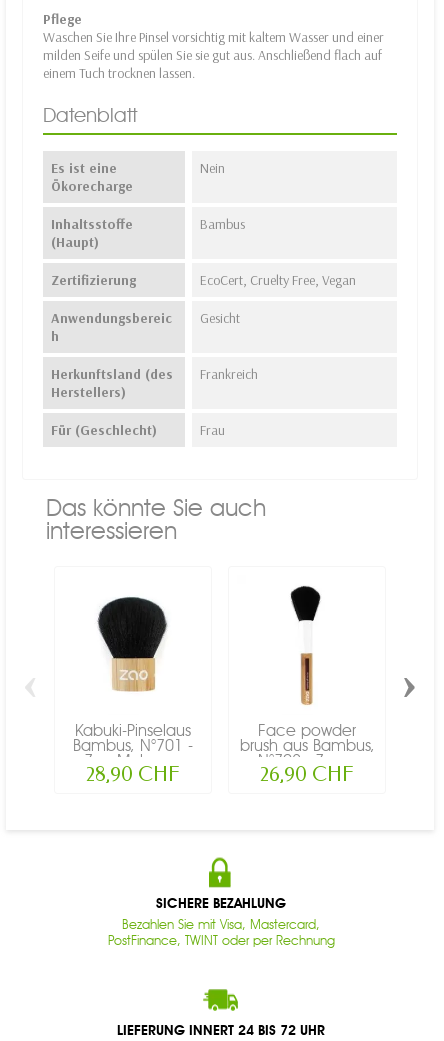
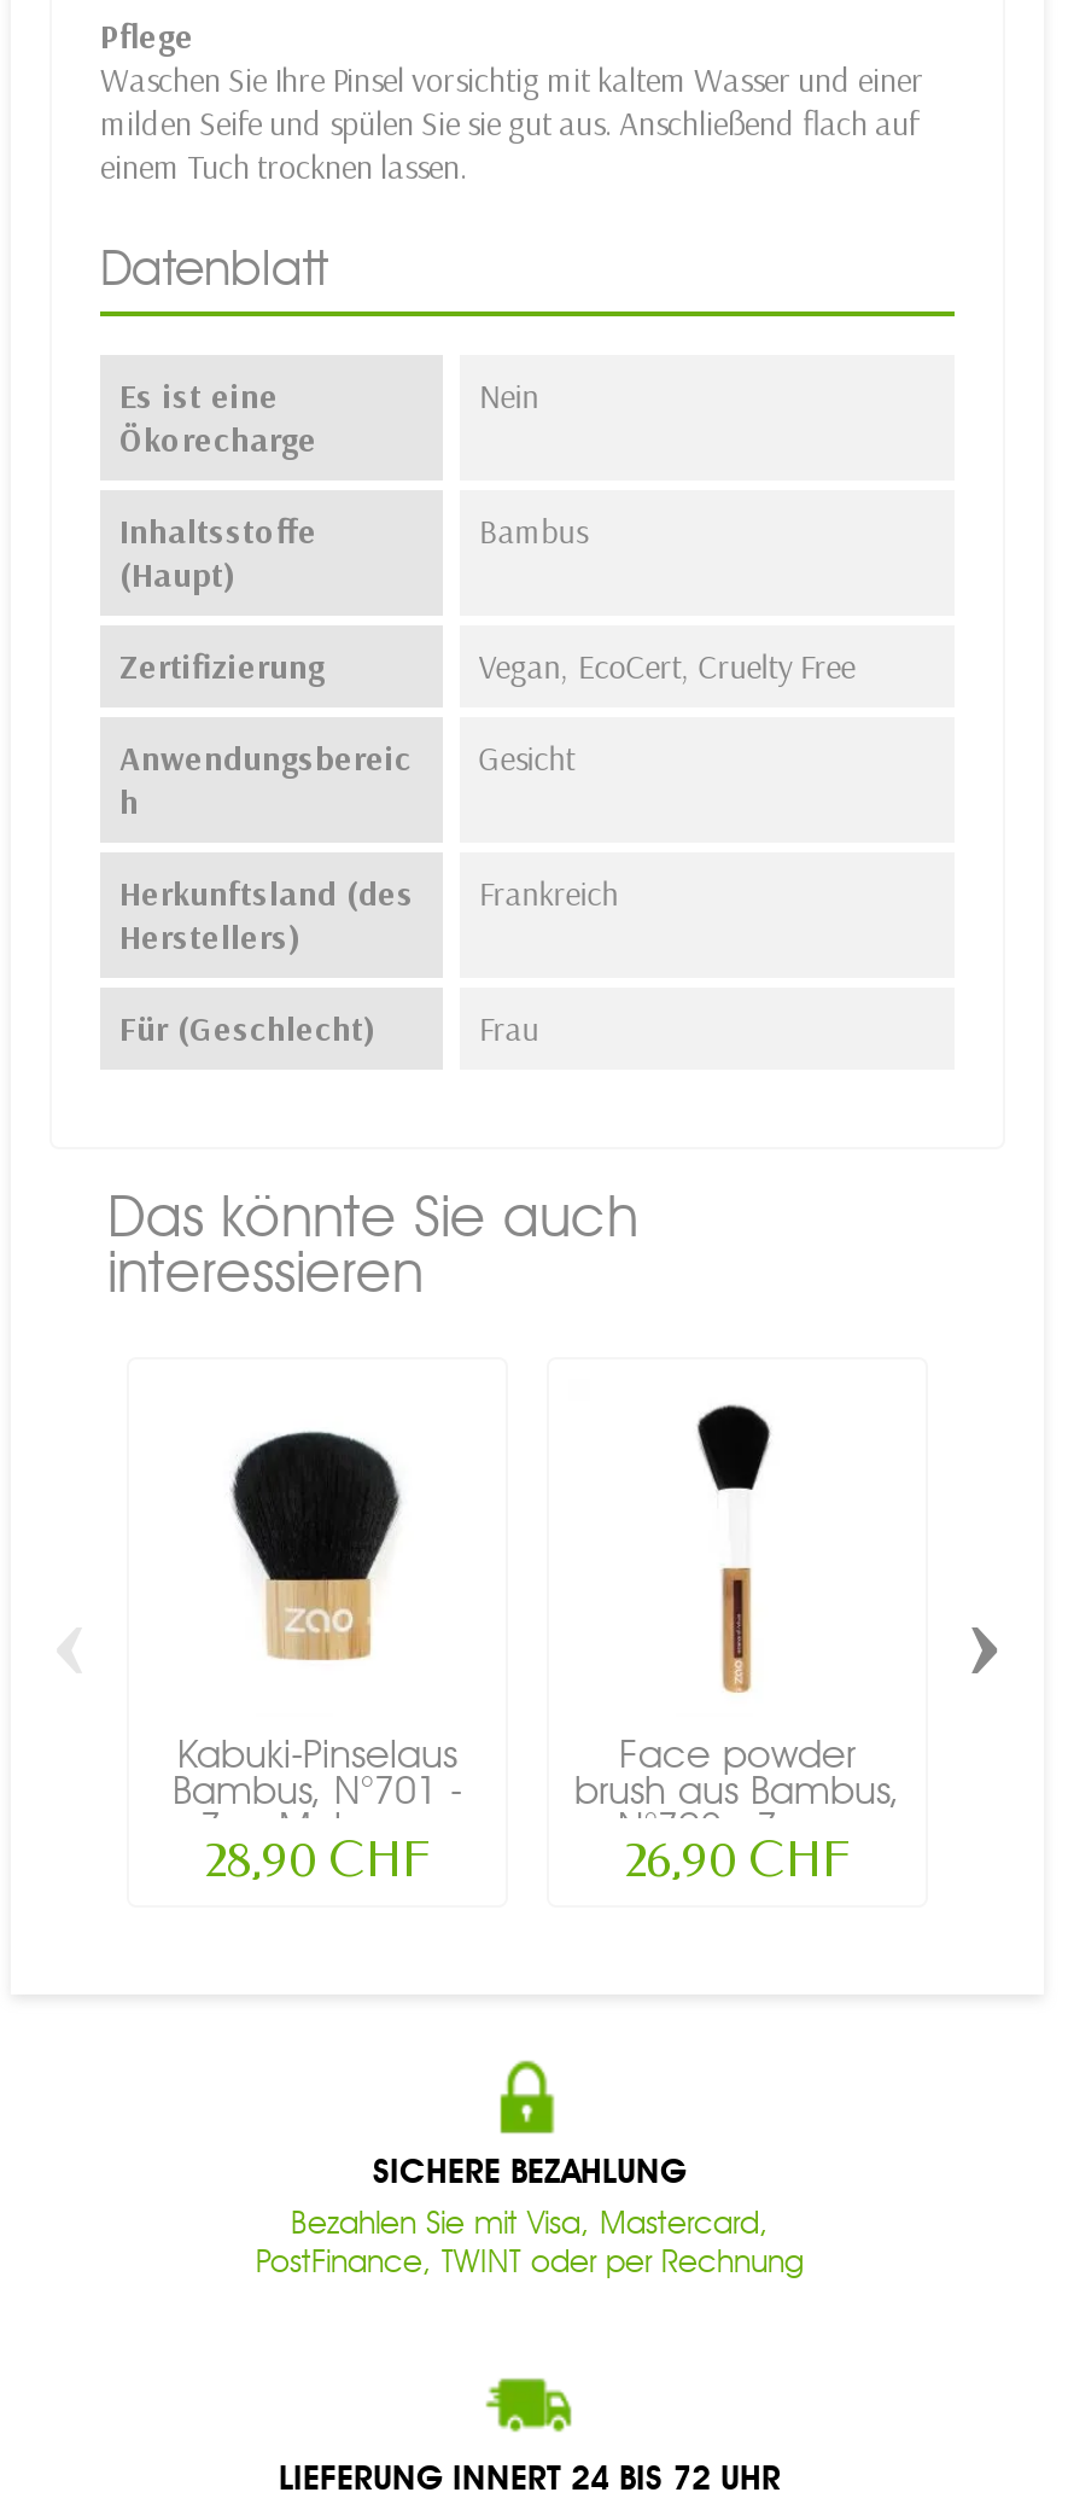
- EcoCert, Cruelty Free, Vegan
+ Vegan, EcoCert, Cruelty Free
